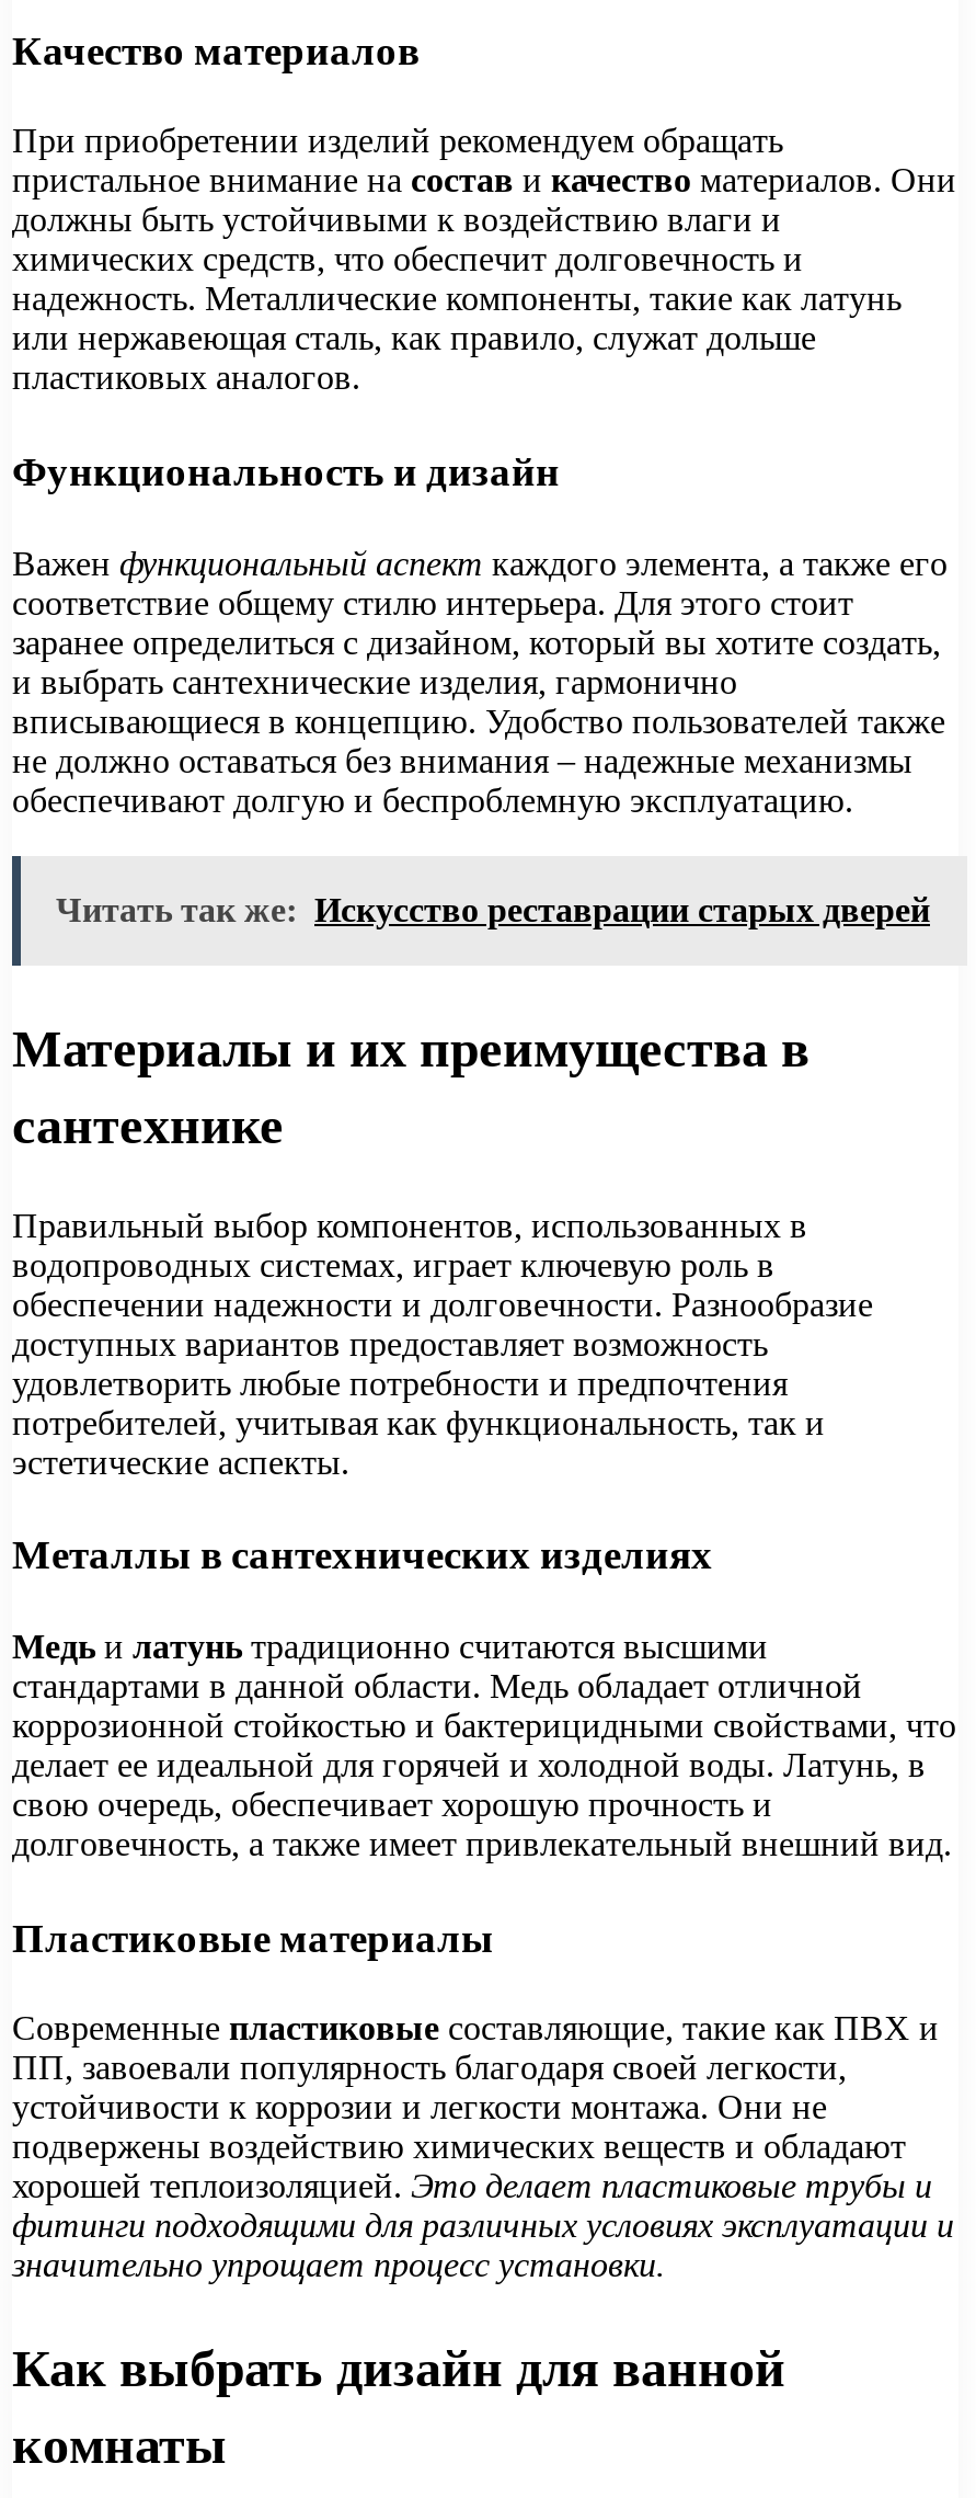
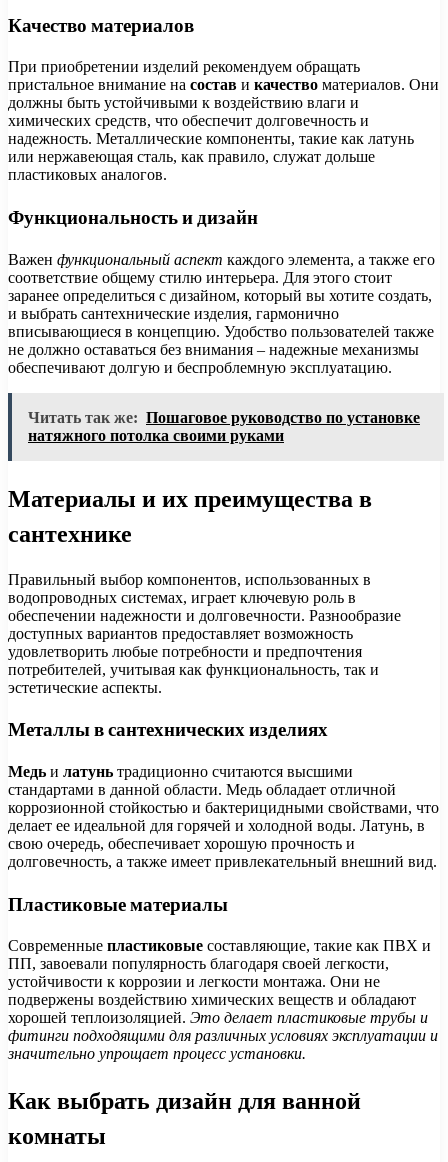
- Читать так же: Искусство реставрации старых дверей
+ Читать так же: Пошаговое руководство по установке
+ натяжного потолка своими руками
